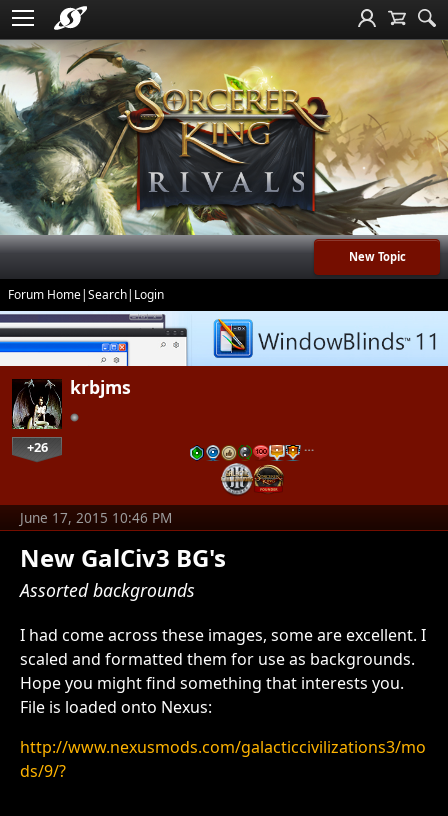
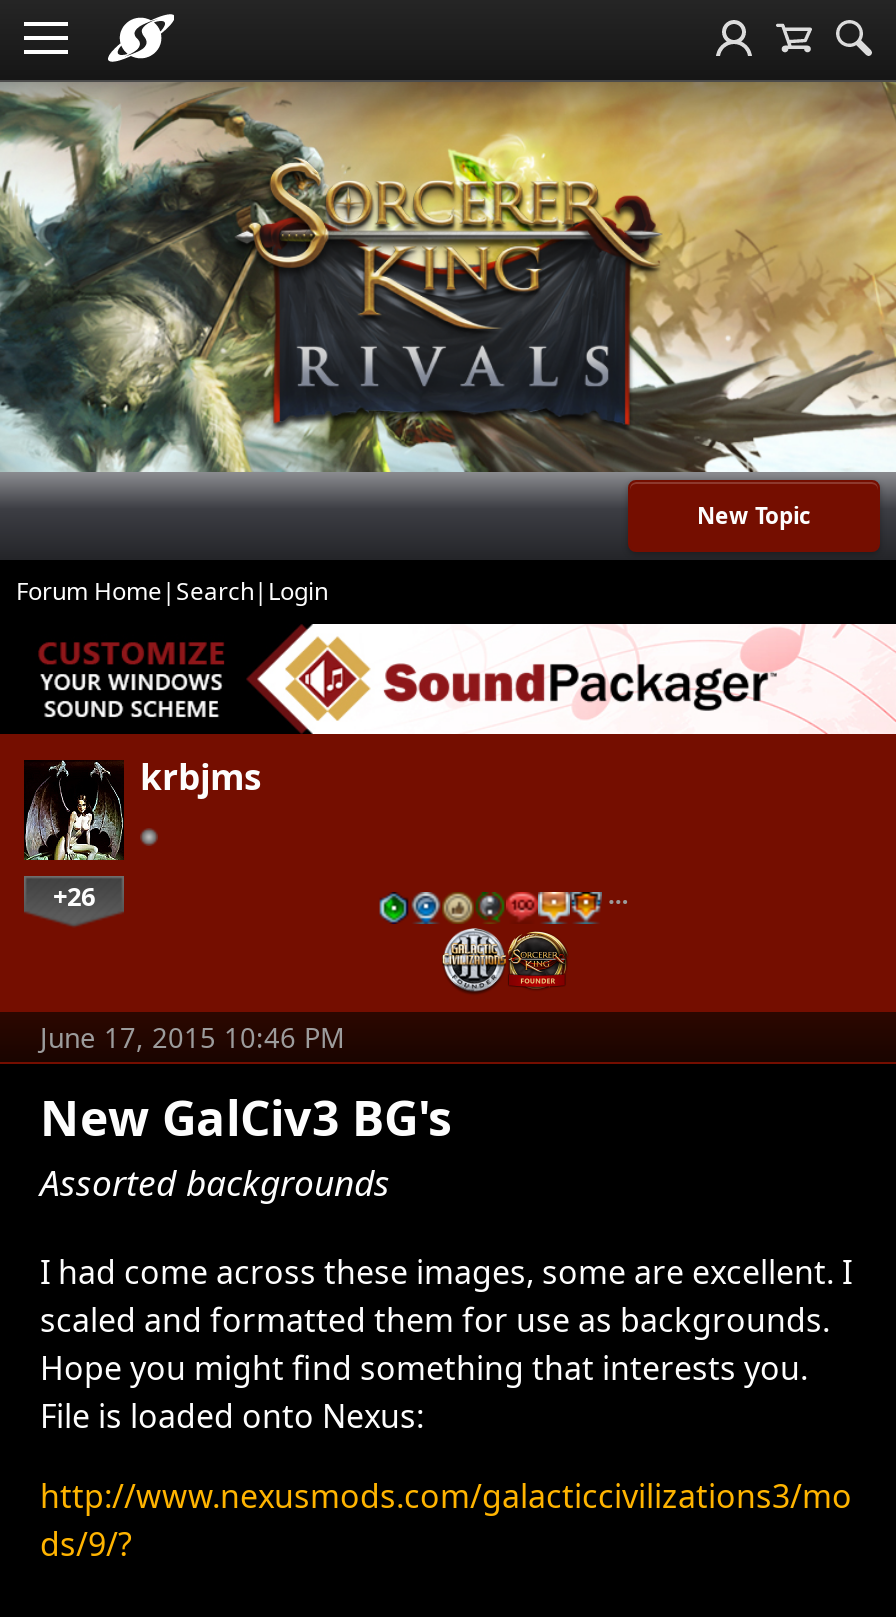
- [image]
+ [image]
